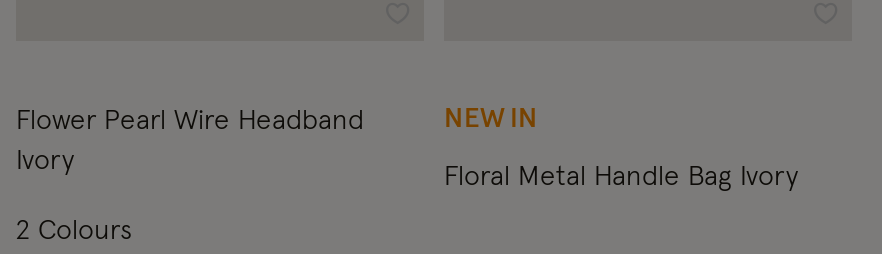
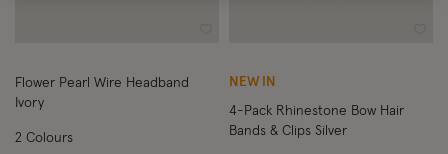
- Floral Metal Handle Bag Ivory
+ 4-Pack Rhinestone Bow Hair
+ Bands & Clips Silver
